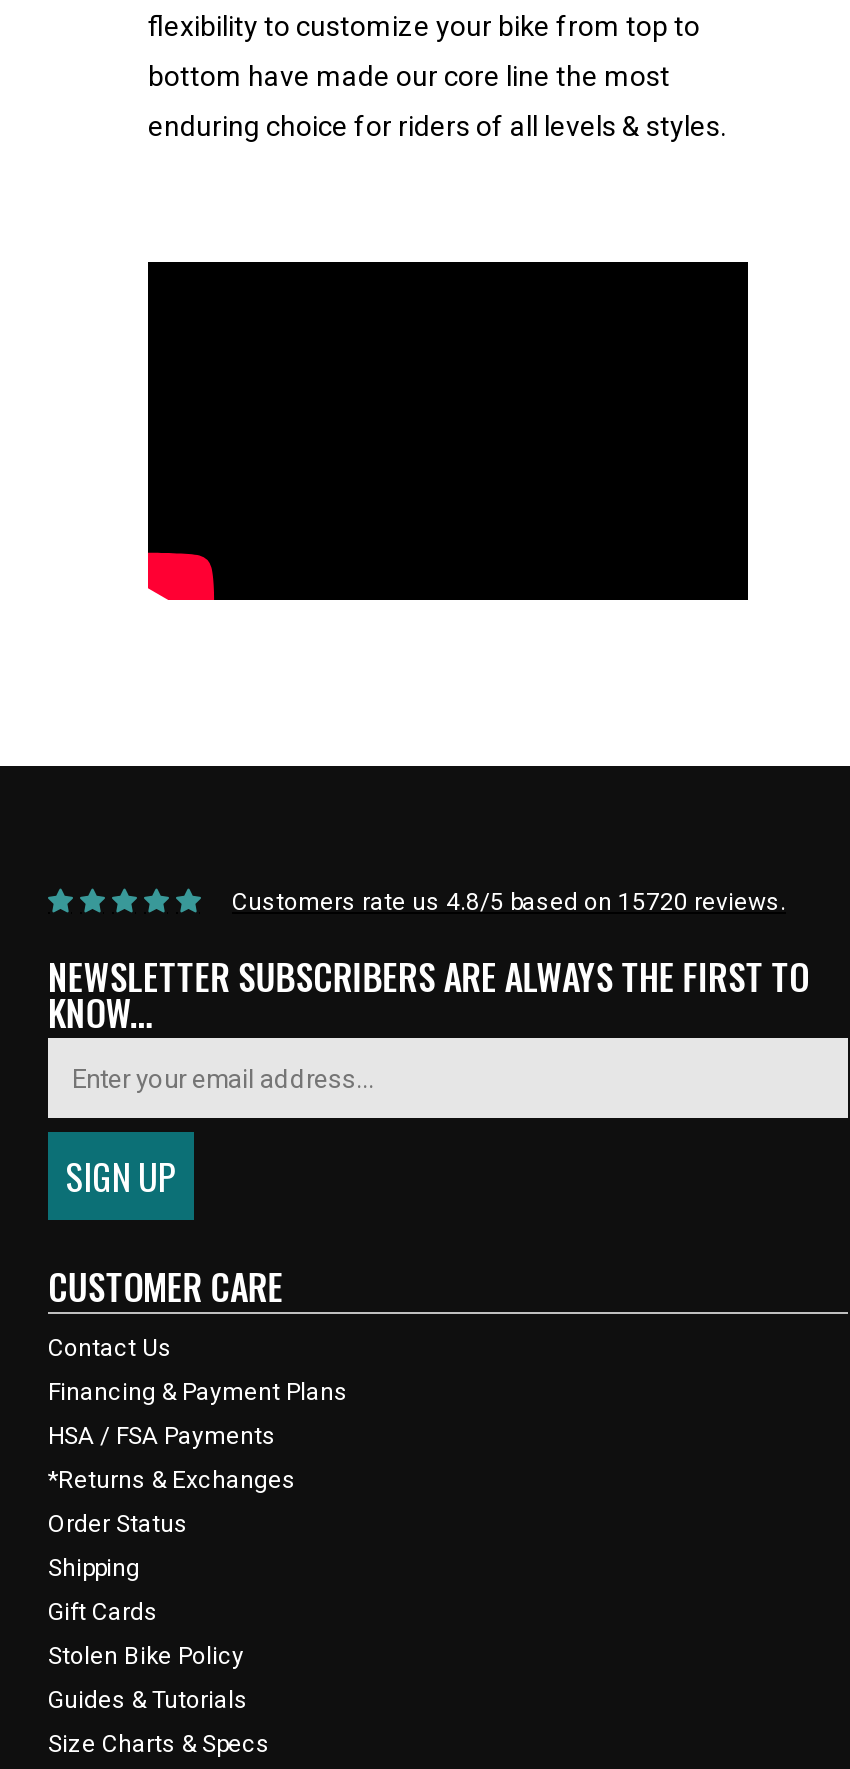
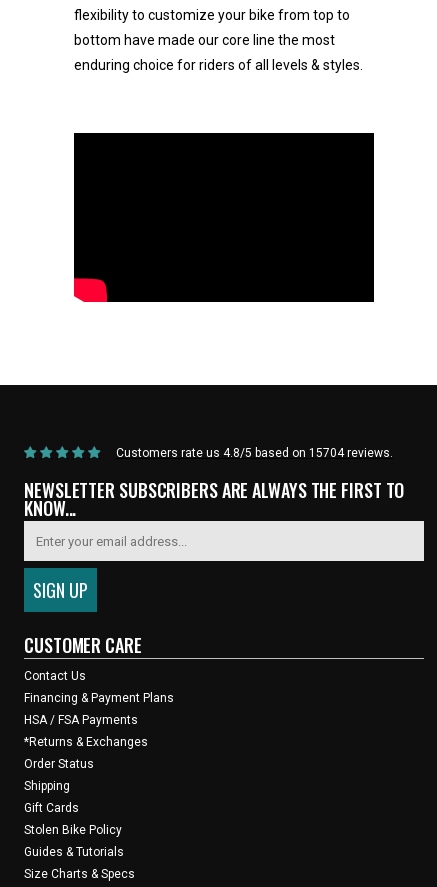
- Customers rate us 4.8/5 based on 15720 reviews.
+ Customers rate us 4.8/5 based on 15704 reviews.
